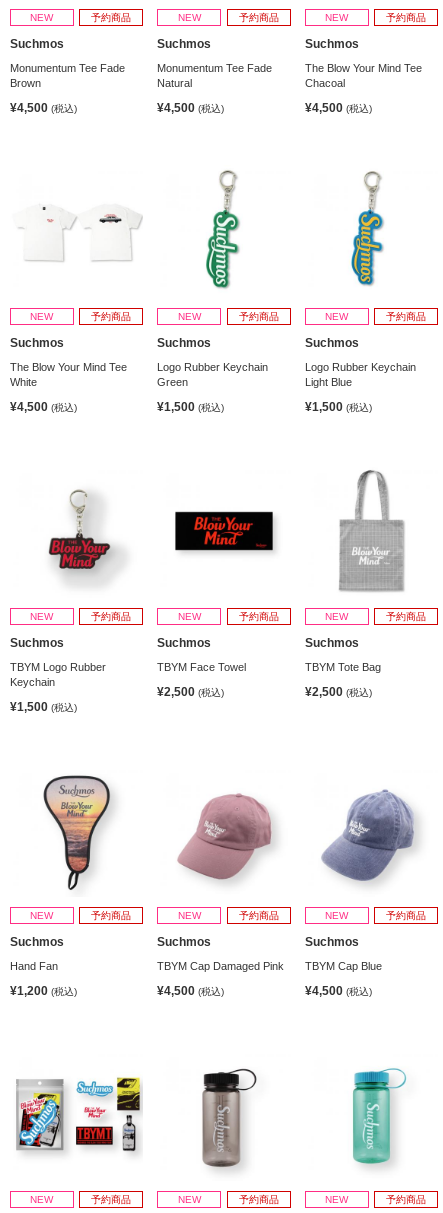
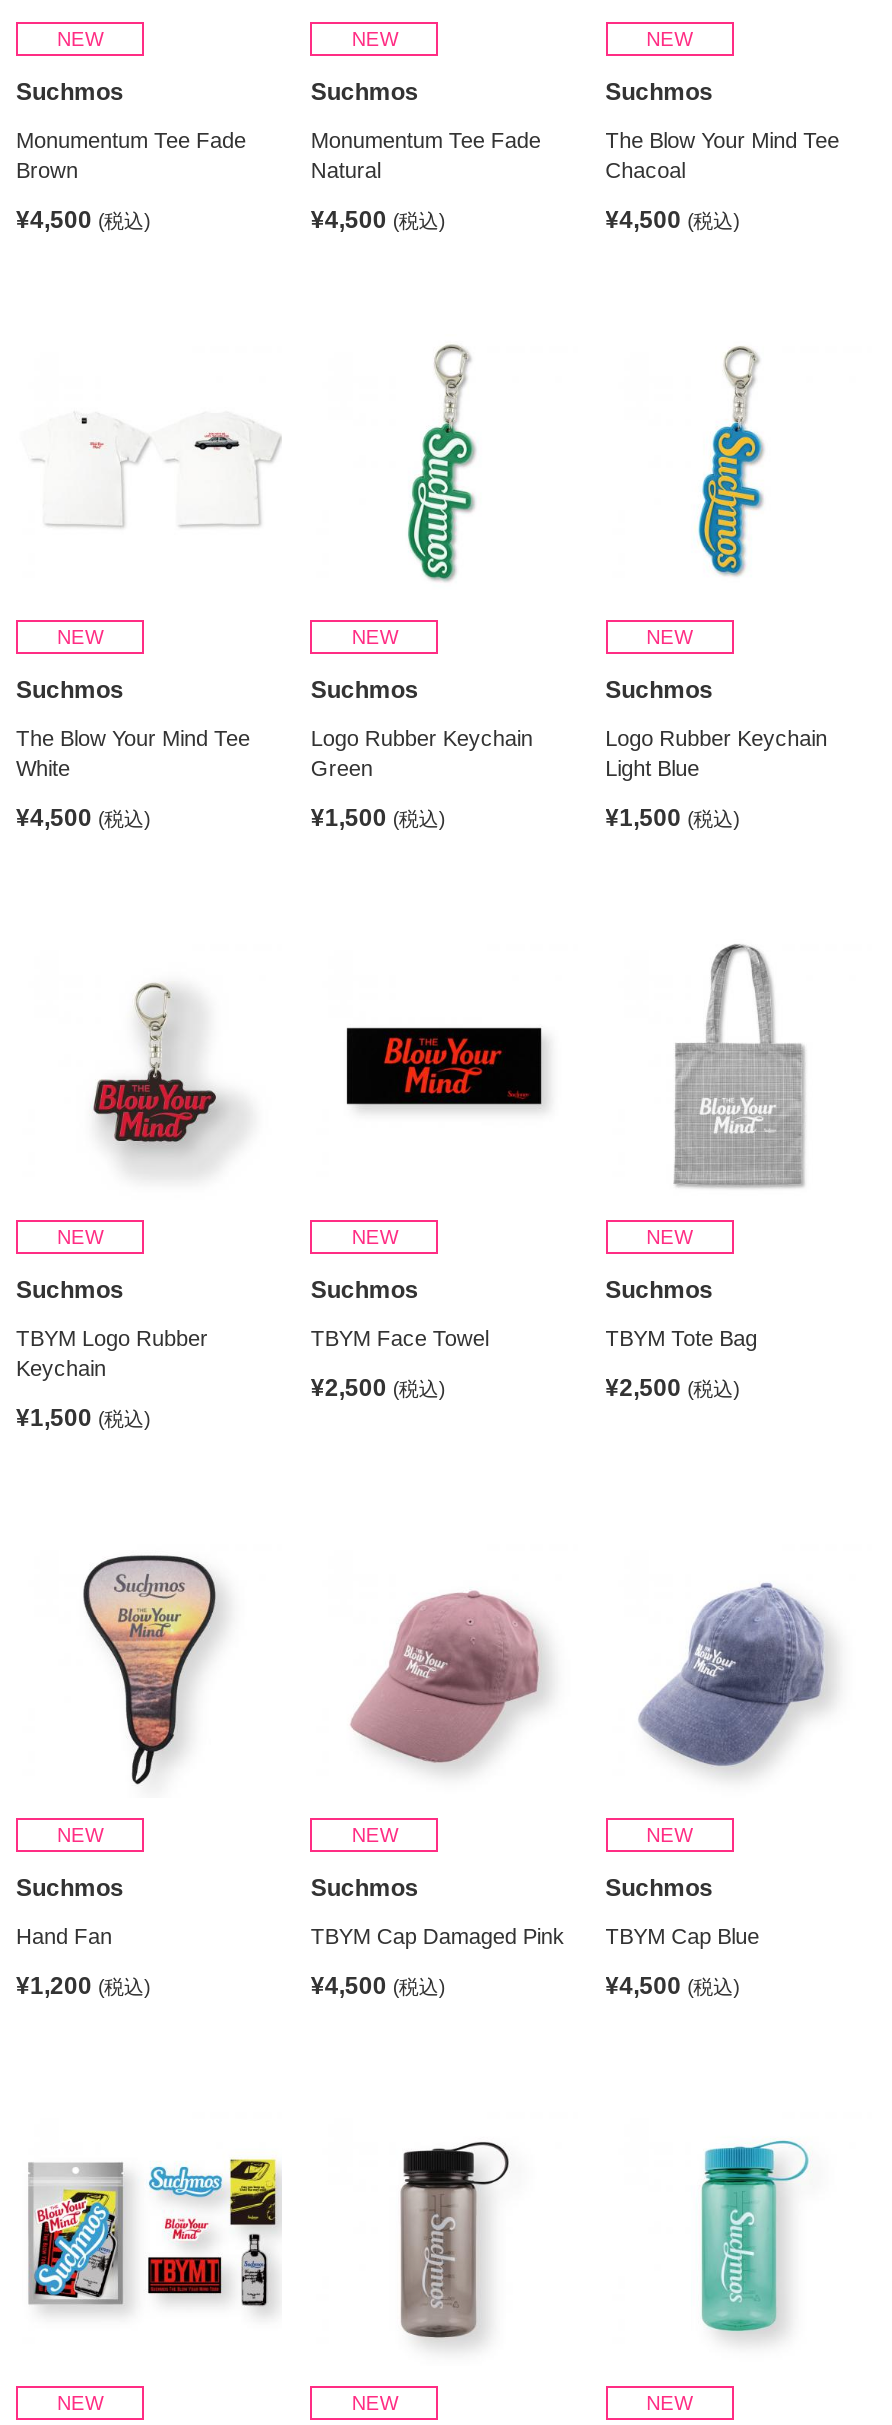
- 予約商品

- 予約商品

- 予約商品

- 予約商品

- 予約商品

- 予約商品

- 予約商品

- 予約商品

- 予約商品

- 予約商品

- 予約商品

- 予約商品

- 予約商品

- 予約商品

- 予約商品
